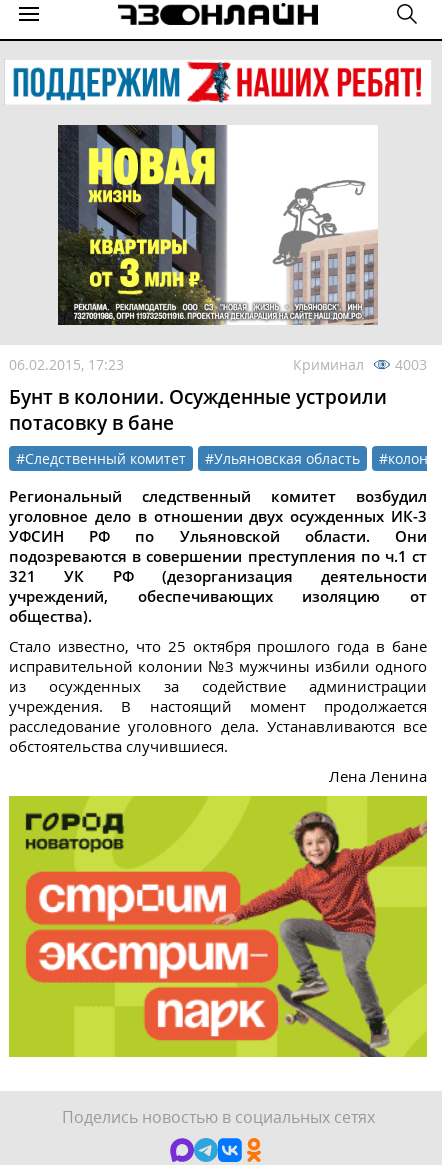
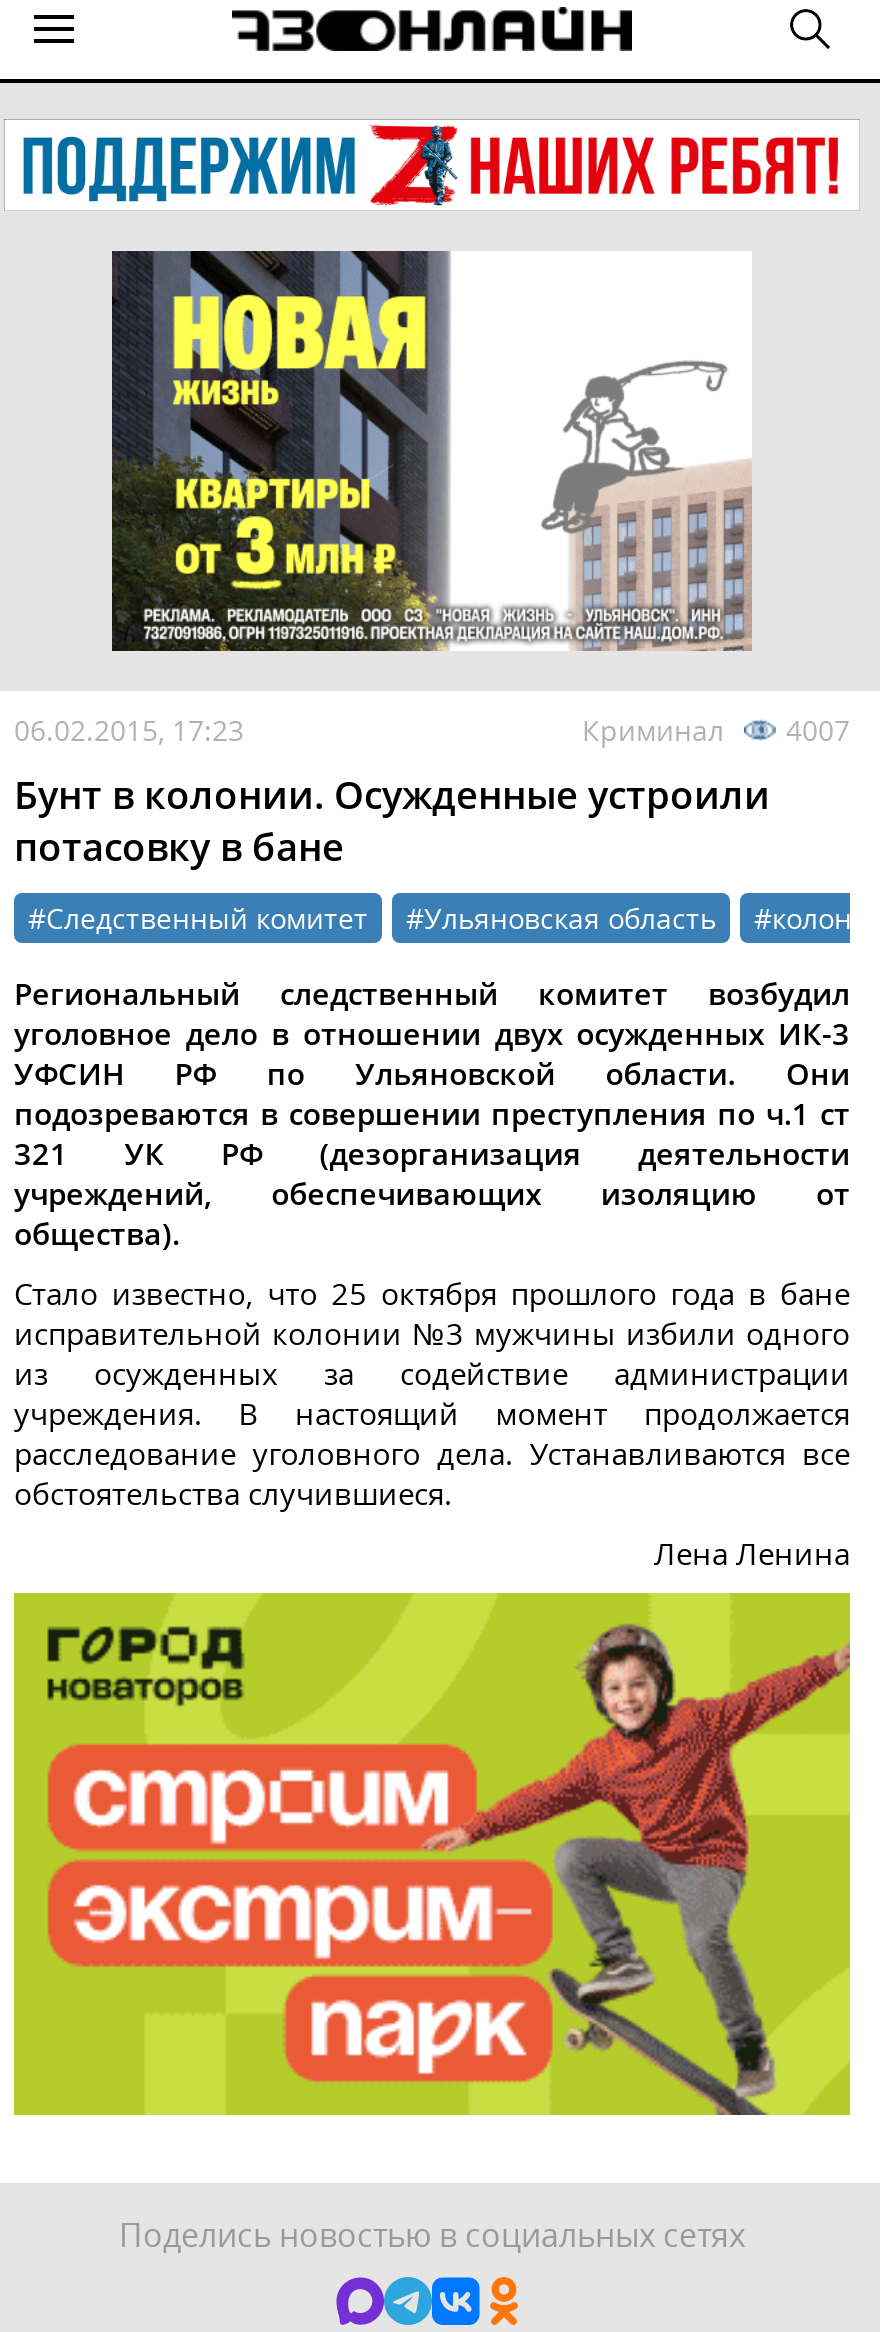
- Криминал 4003
+ Криминал 4007
